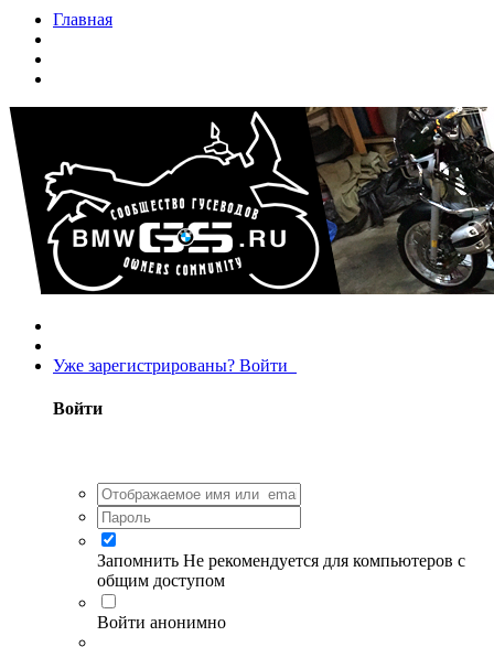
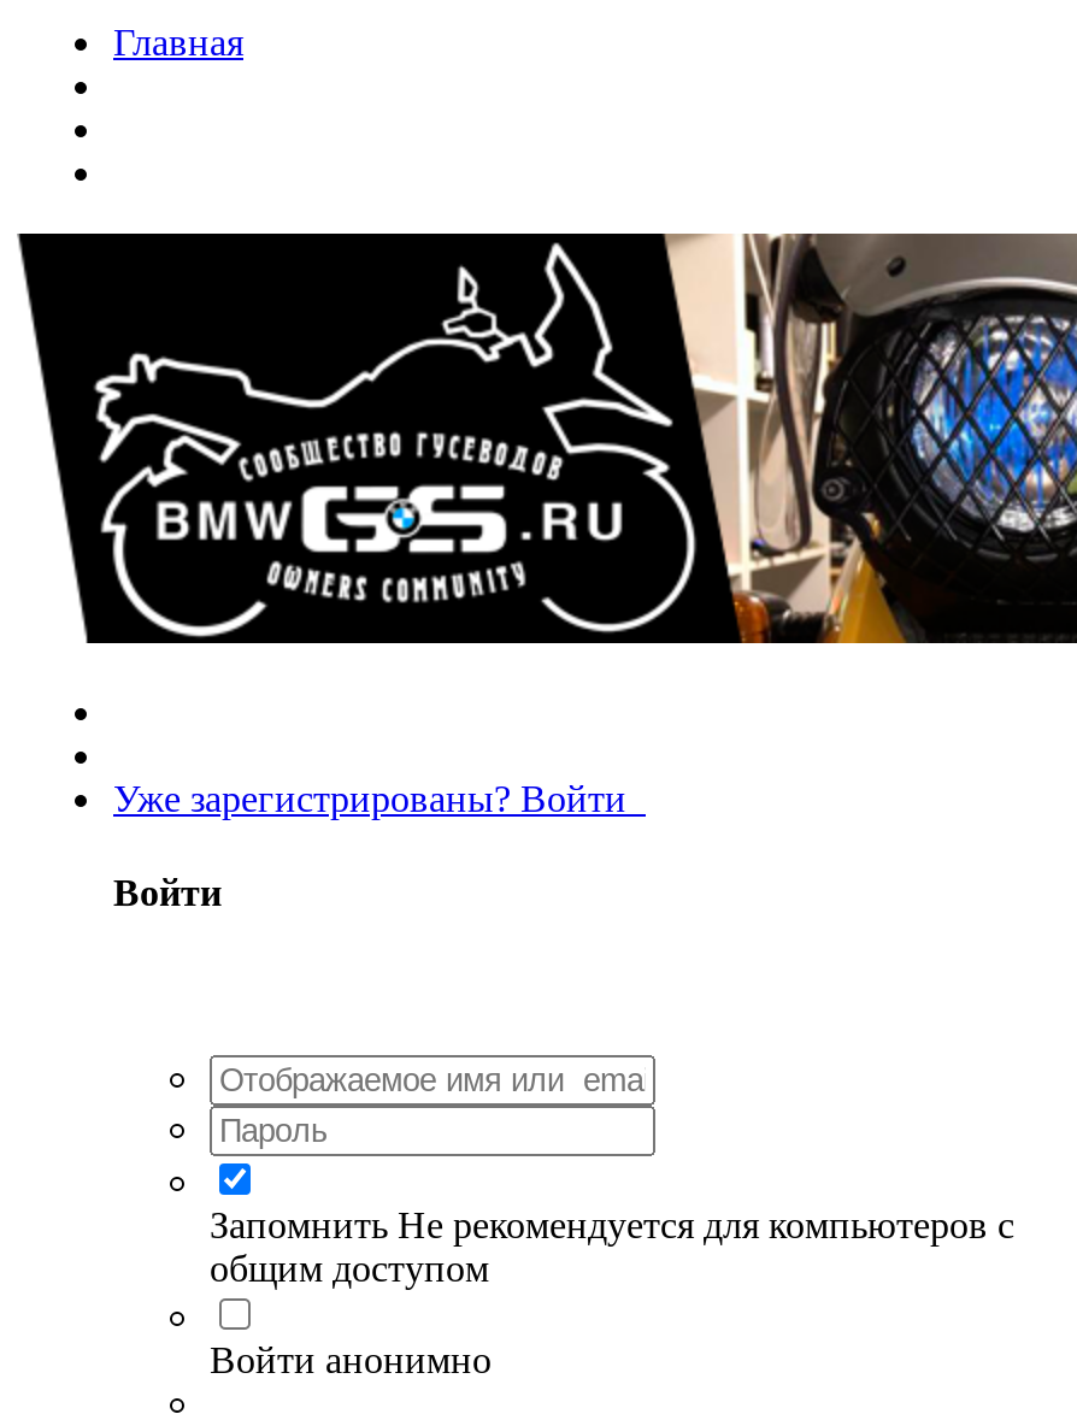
- [image]
+ [image]
